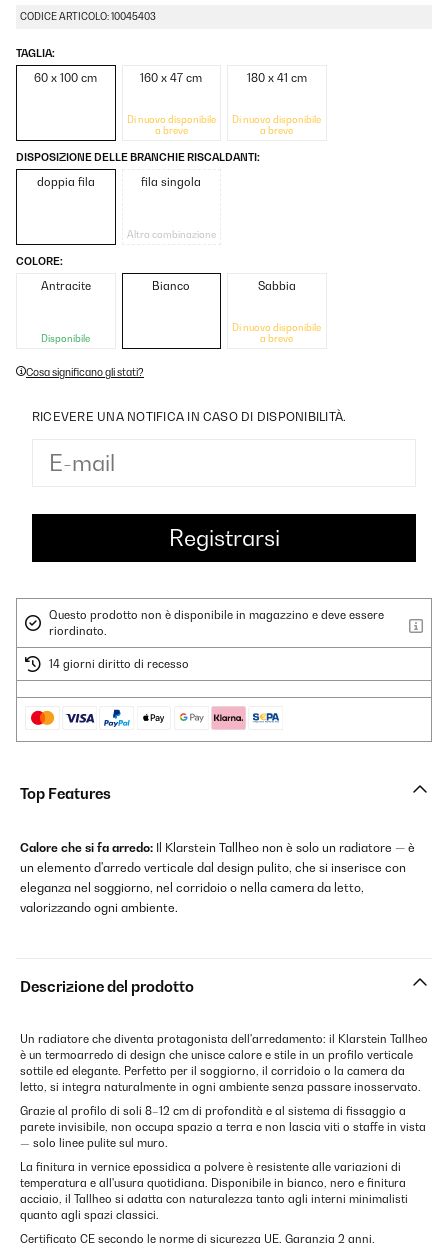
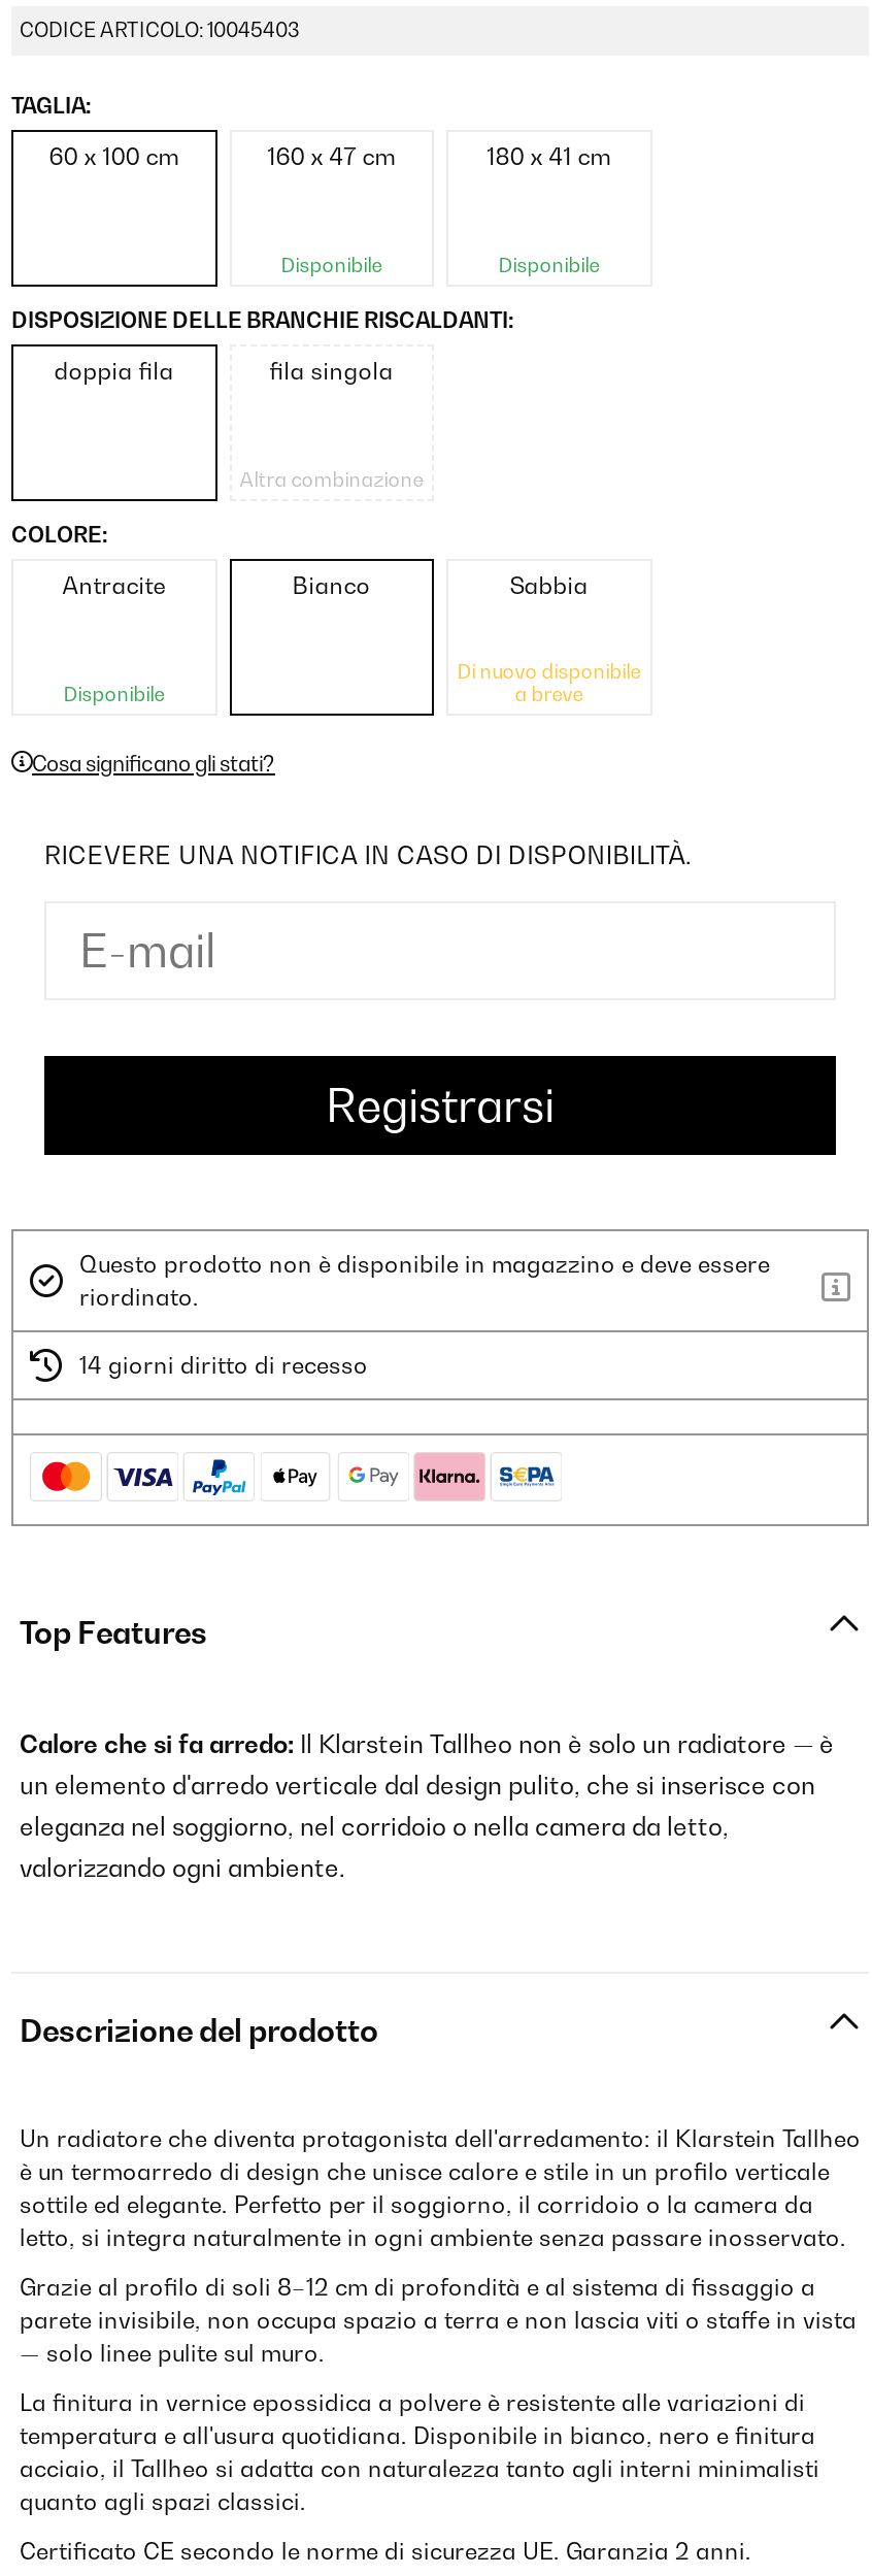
- Di nuovo disponibile
- a breve
+ Disponibile

- Di nuovo disponibile
- a breve
+ Disponibile
